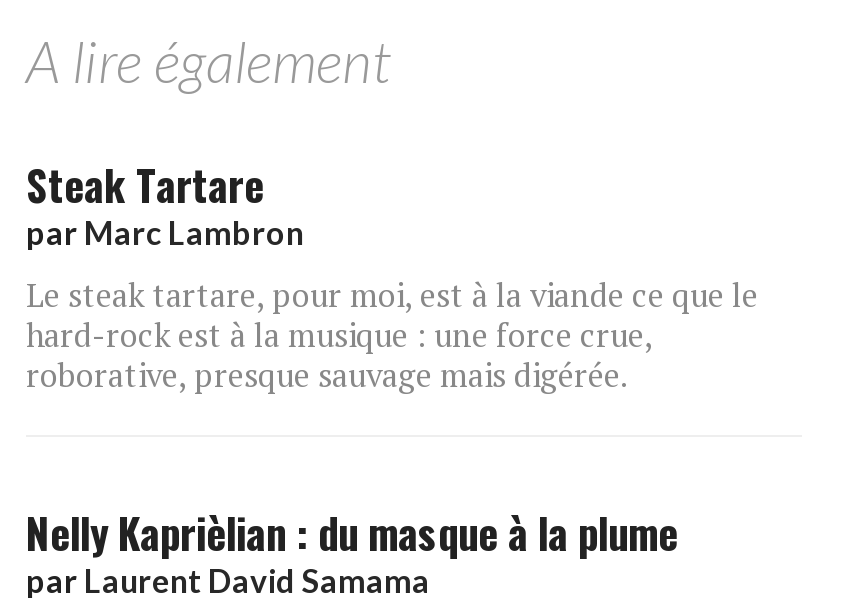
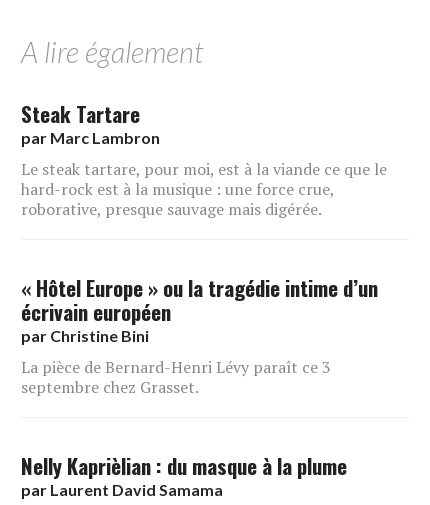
+ « Hôtel Europe » ou la tragédie intime d’un
+ écrivain européen
+ par Christine Bini
+ La pièce de Bernard-Henri Lévy paraît ce 3
+ septembre chez Grasset.
